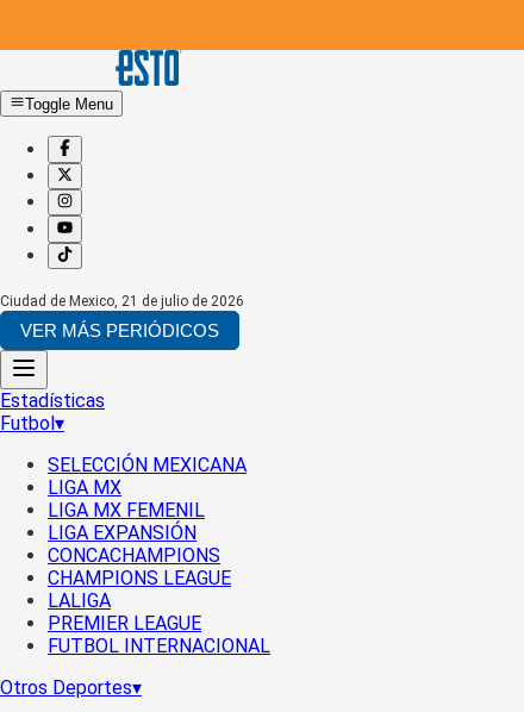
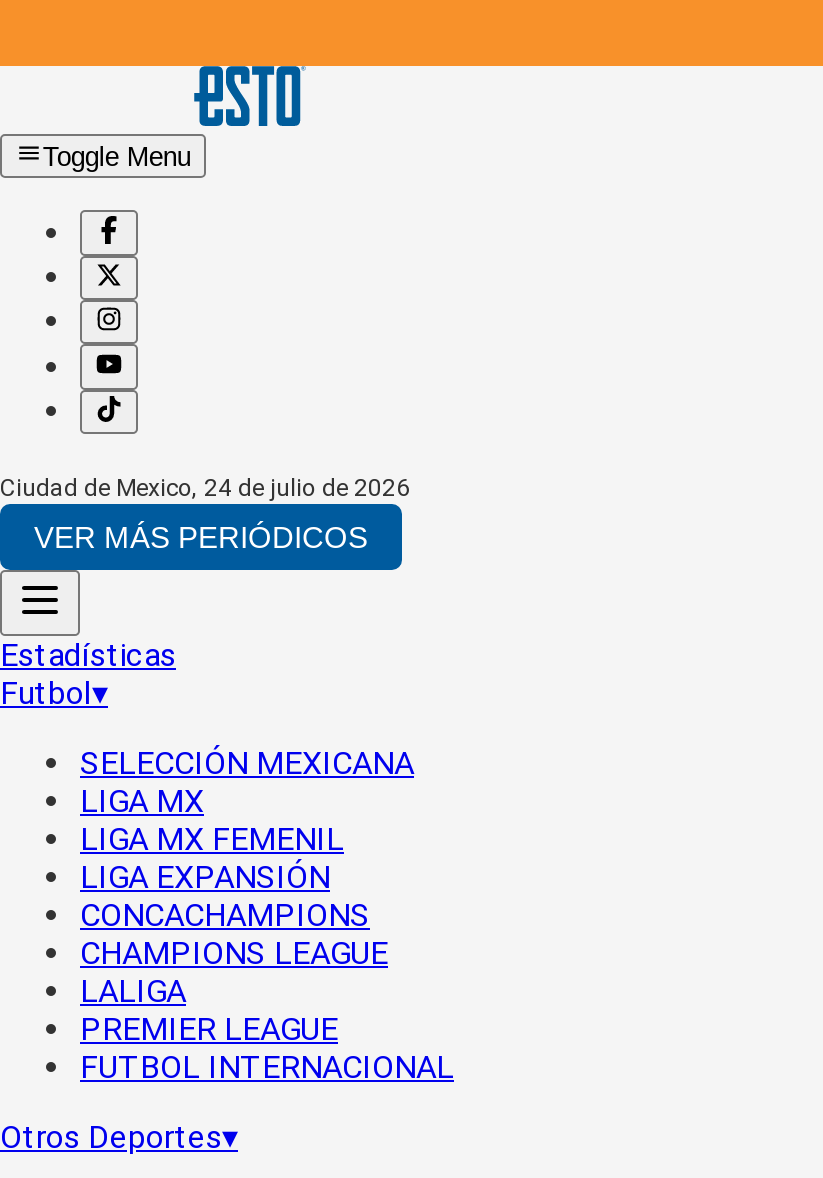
- Ciudad de Mexico, 21 de julio de 2026
+ Ciudad de Mexico, 24 de julio de 2026
